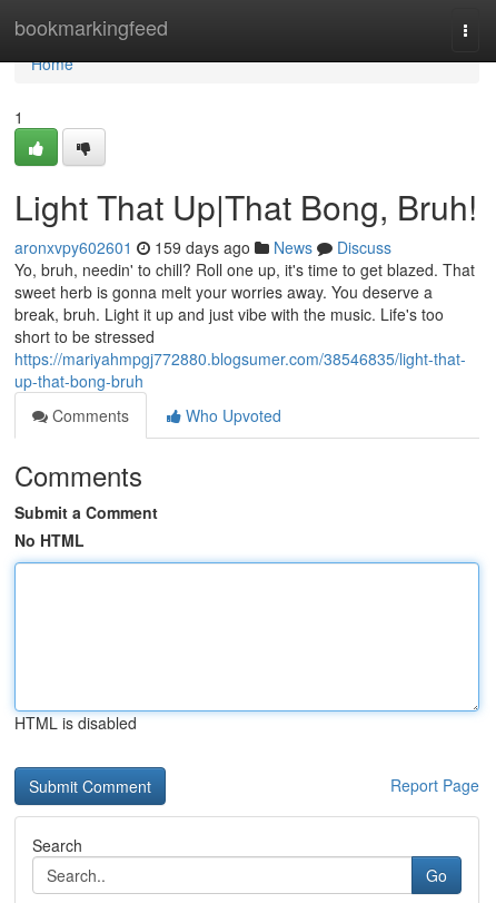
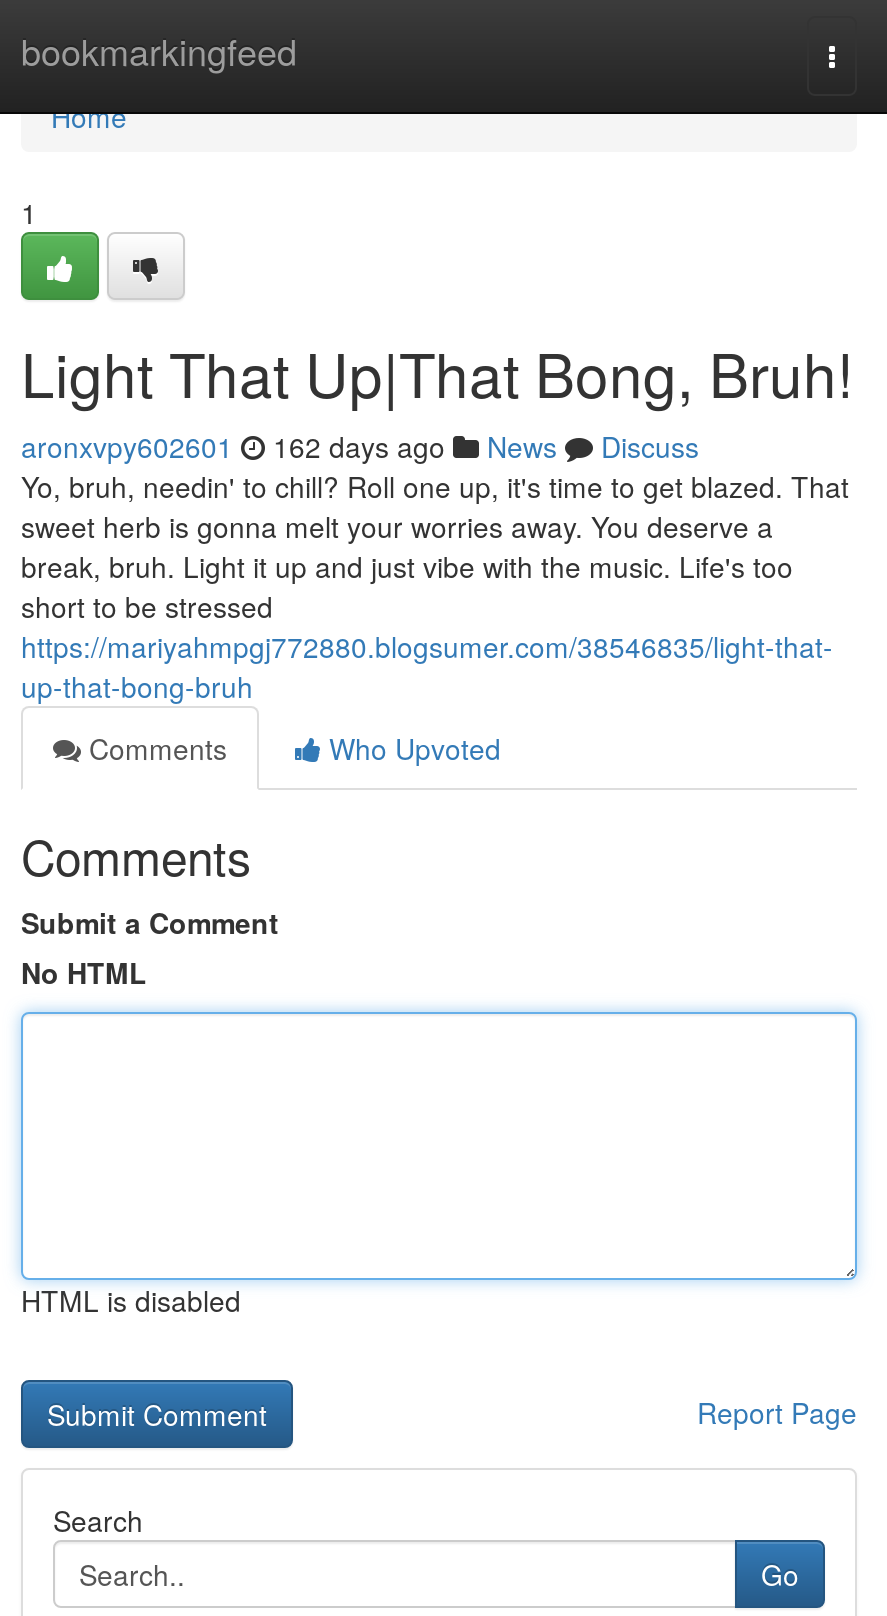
- aronxvpy602601 159 days ago News Discuss
+ aronxvpy602601 162 days ago News Discuss
